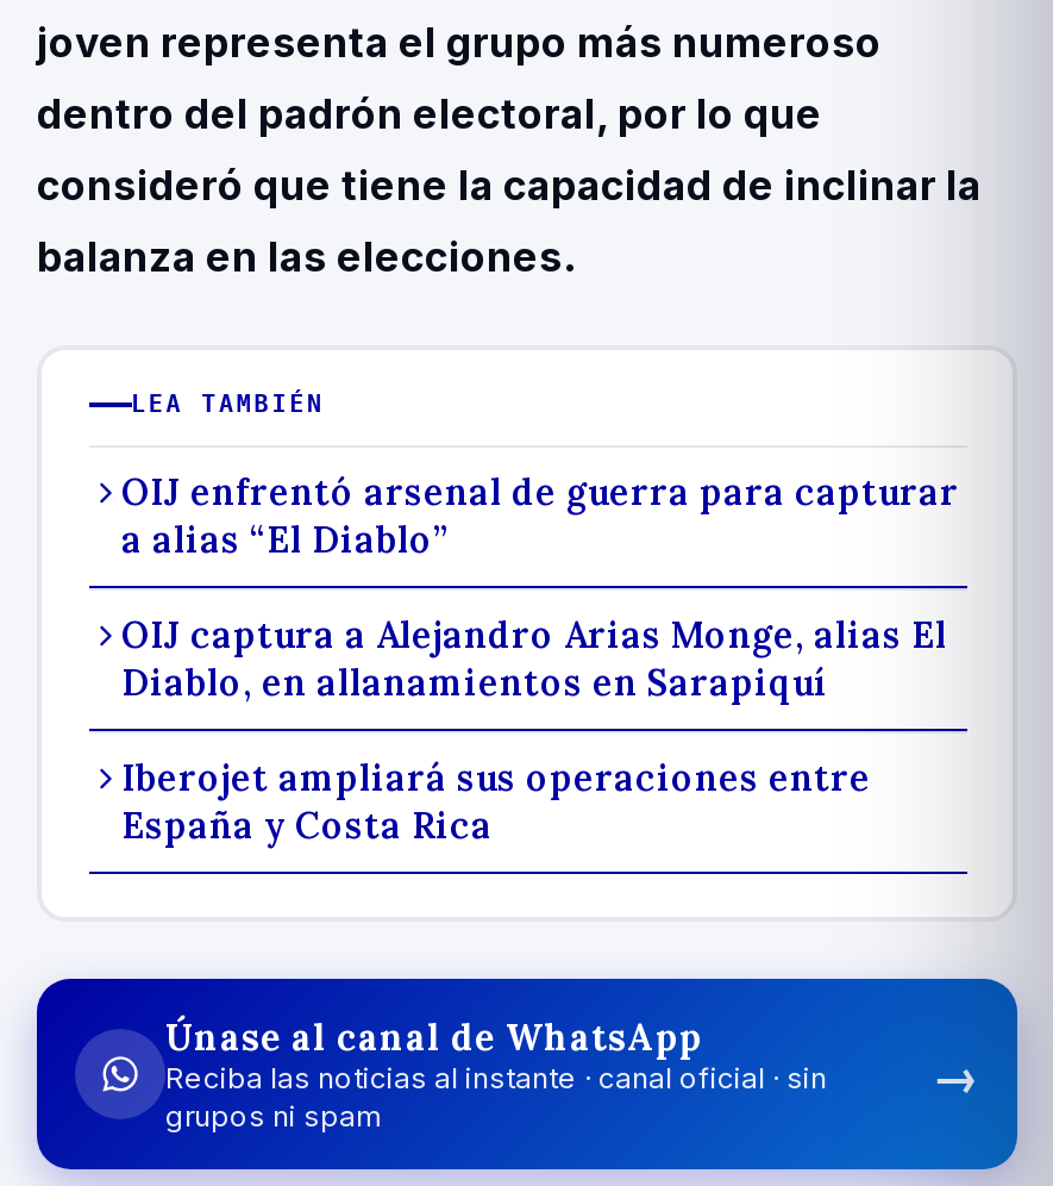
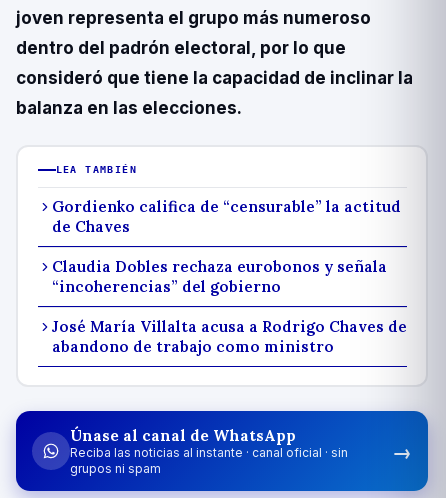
- OIJ enfrentó arsenal de guerra para capturar
- a alias “El Diablo”
+ Gordienko califica de “censurable” la actitud
+ de Chaves

- OIJ captura a Alejandro Arias Monge, alias El
- Diablo, en allanamientos en Sarapiquí
+ Claudia Dobles rechaza eurobonos y señala
+ “incoherencias” del gobierno

- Iberojet ampliará sus operaciones entre
- España y Costa Rica
+ José María Villalta acusa a Rodrigo Chaves de
+ abandono de trabajo como ministro
